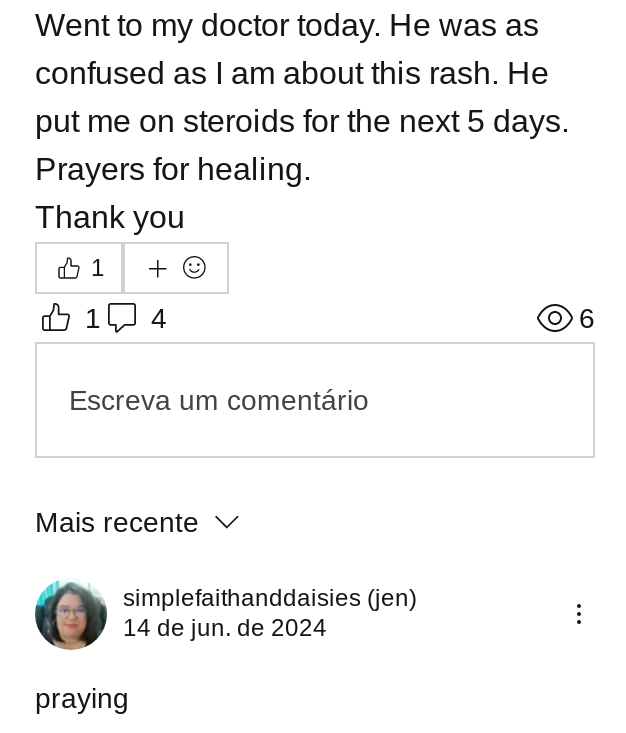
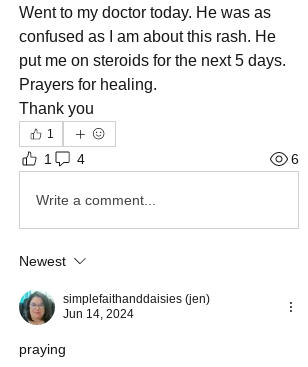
- Escreva um comentário
+ Write a comment...

- Mais recente
+ Newest

- 14 de jun. de 2024
+ Jun 14, 2024
